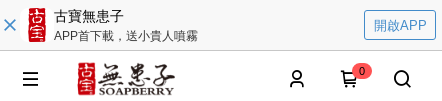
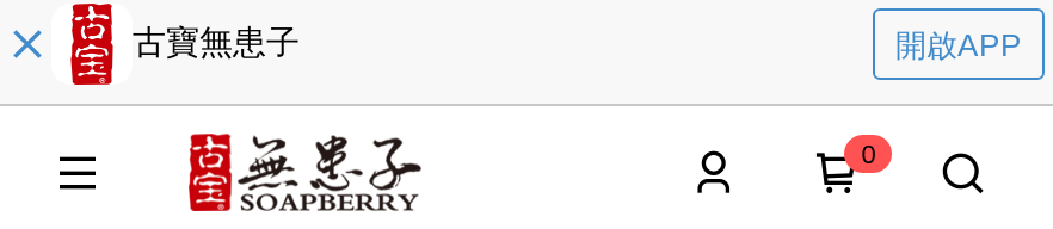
- APP首下載，送小貴人噴霧
